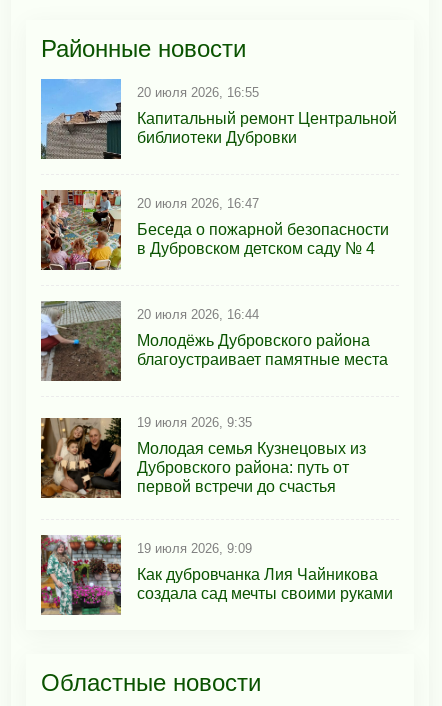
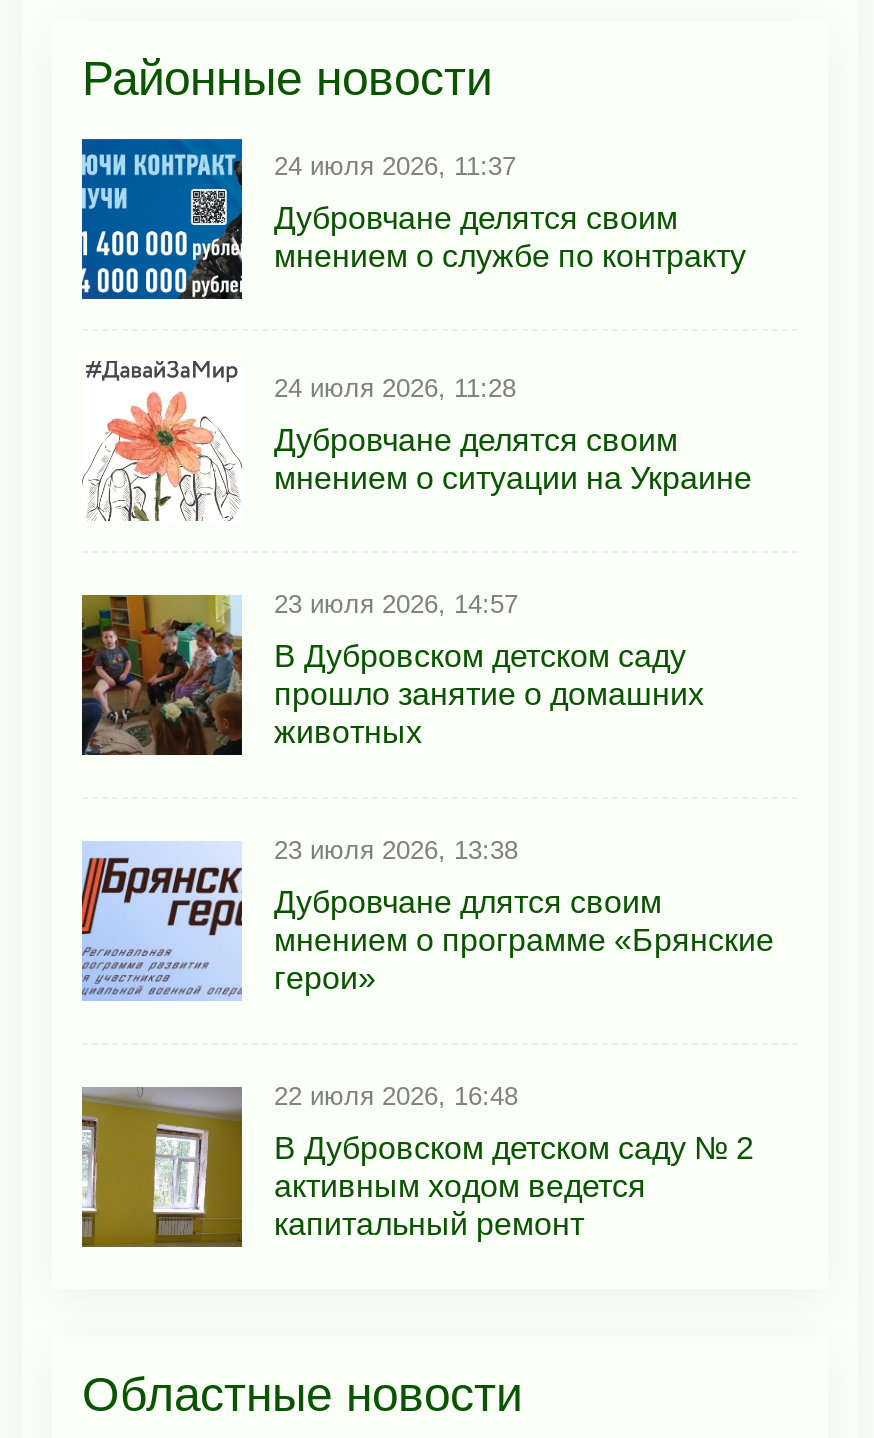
- [image]
- 20 июля 2026, 16:55
+ [image]
+ 24 июля 2026, 11:37

- Капитальный ремонт Центральной
- библиотеки Дубровки
+ Дубровчане делятся своим
+ мнением о службе по контракту

- [image]
- 20 июля 2026, 16:47
+ [image]
+ 24 июля 2026, 11:28

- Беседа о пожарной безопасности
- в Дубровском детском саду № 4
+ Дубровчане делятся своим
+ мнением о ситуации на Украине

- [image]
- 20 июля 2026, 16:44
+ [image]
+ 23 июля 2026, 14:57

- Молодёжь Дубровского района
- благоустраивает памятные места
+ В Дубровском детском саду
+ прошло занятие о домашних
+ животных

- [image]
- 19 июля 2026, 9:35
+ [image]
+ 23 июля 2026, 13:38

- Молодая семья Кузнецовых из
- Дубровского района: путь от
- первой встречи до счастья
+ Дубровчане длятся своим
+ мнением о программе «Брянские
+ герои»

- [image]
- 19 июля 2026, 9:09
+ [image]
+ 22 июля 2026, 16:48

- Как дубровчанка Лия Чайникова
- создала сад мечты своими руками
+ В Дубровском детском саду № 2
+ активным ходом ведется
+ капитальный ремонт
